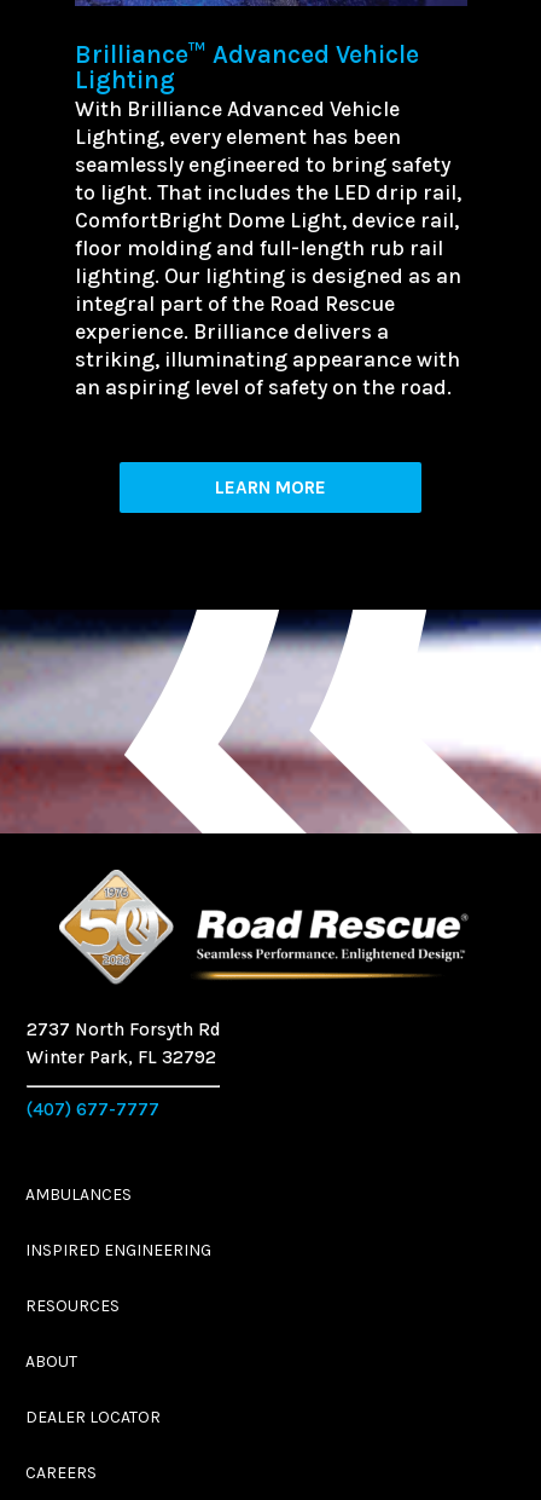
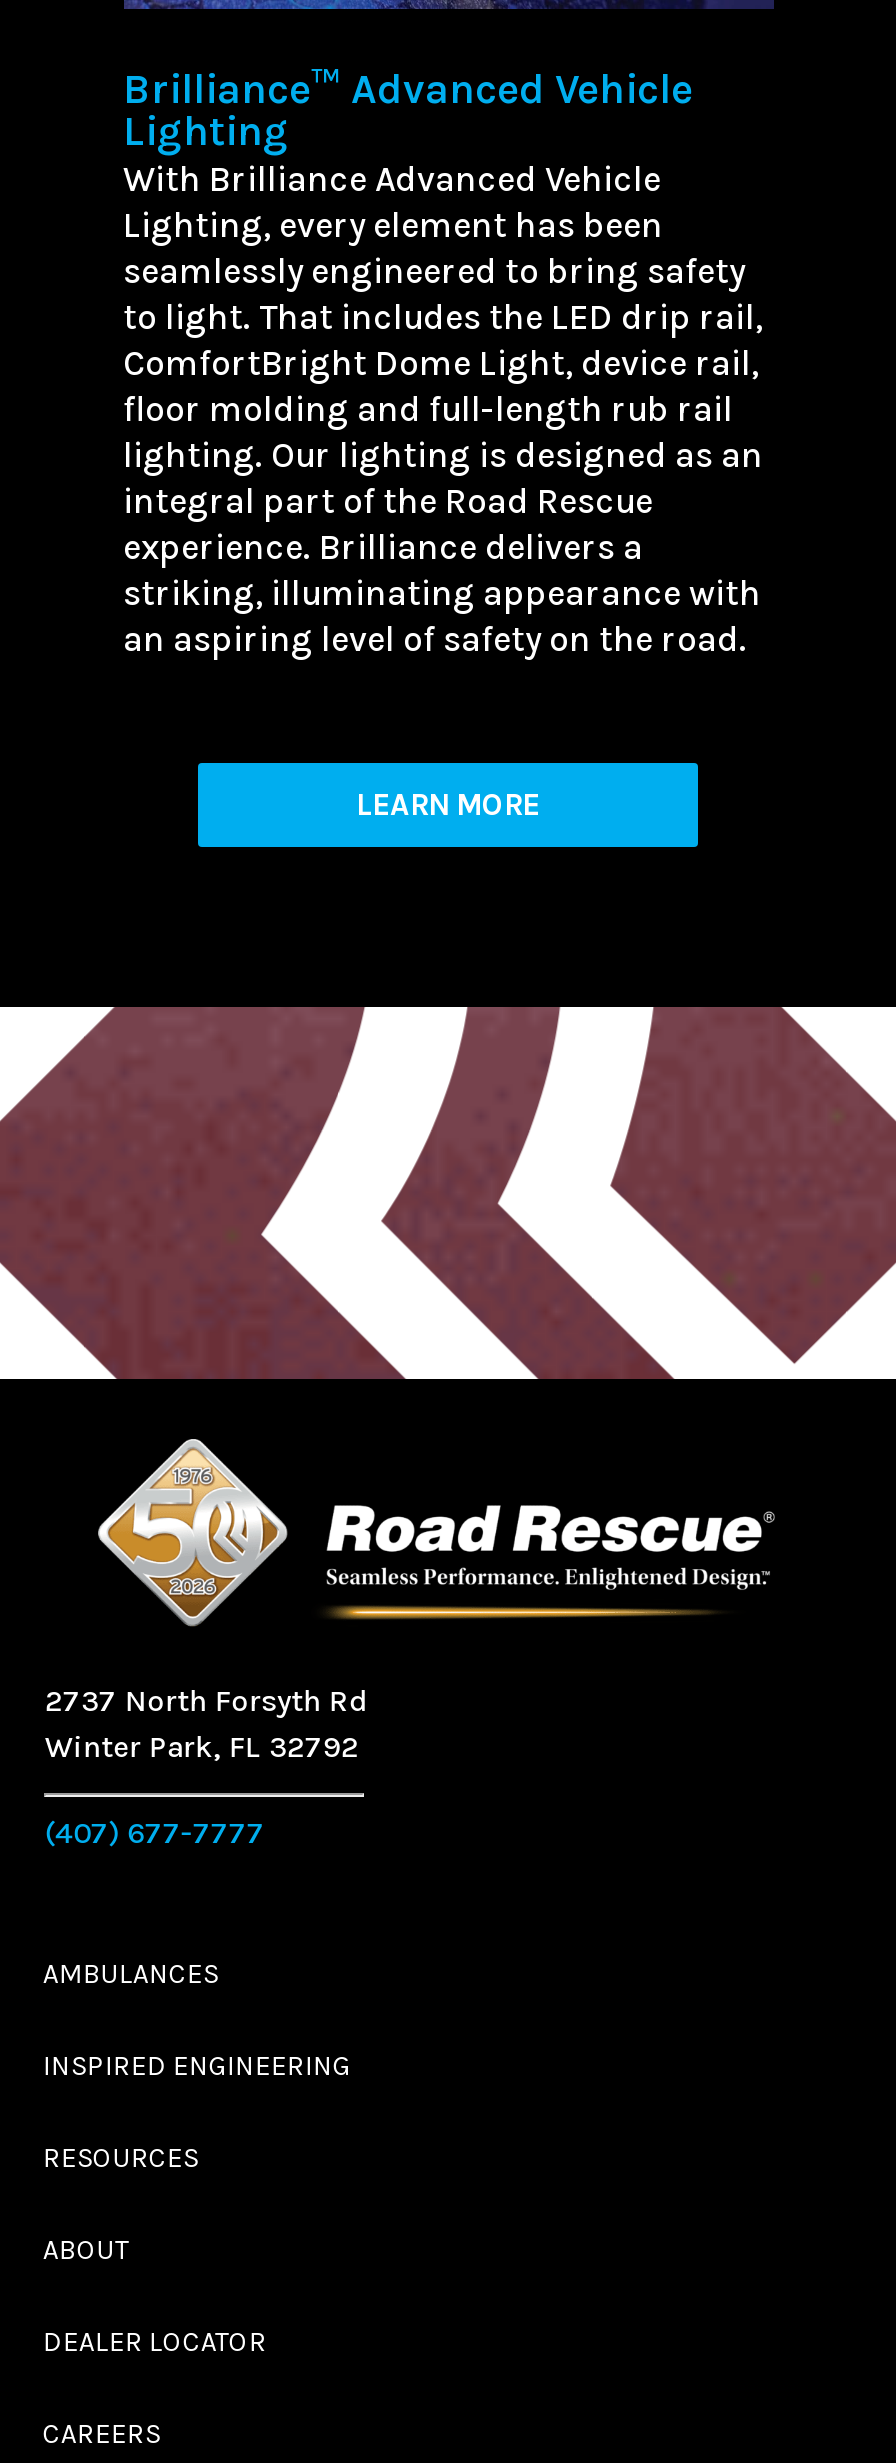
- [image]
+ [image]
